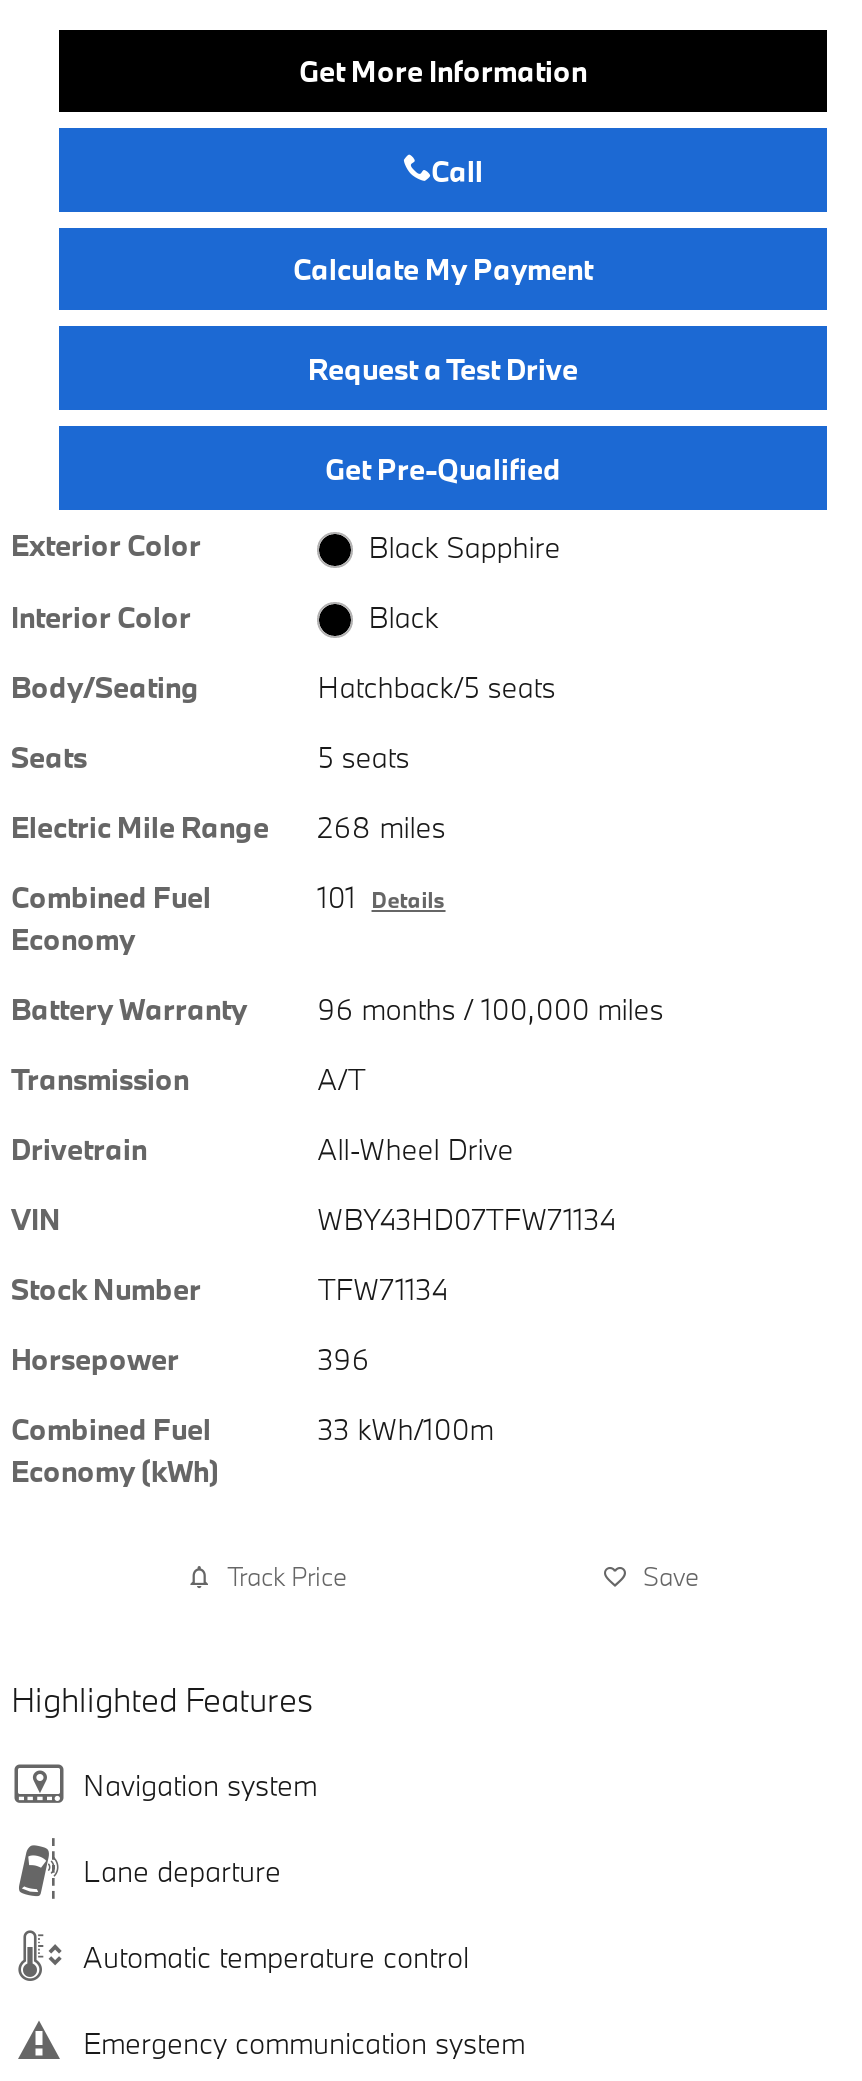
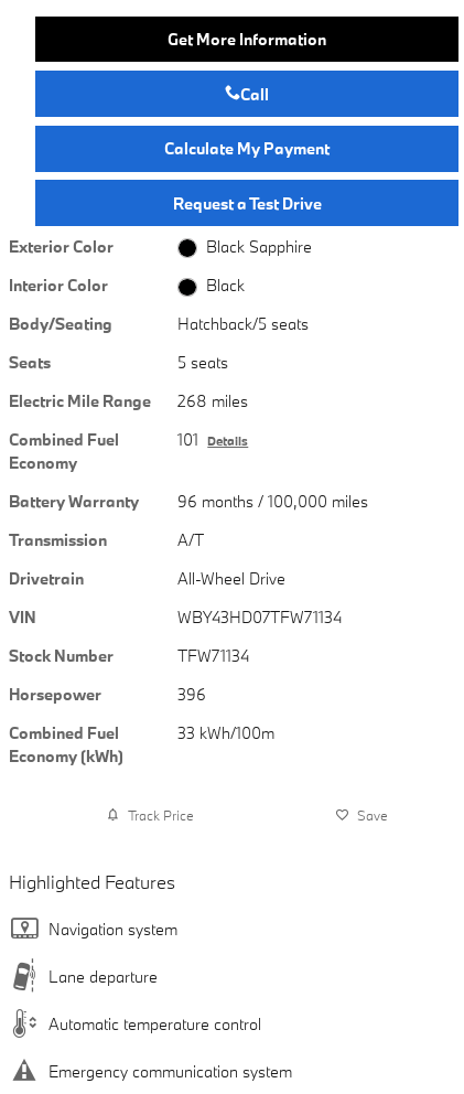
- Get Pre-Qualified
